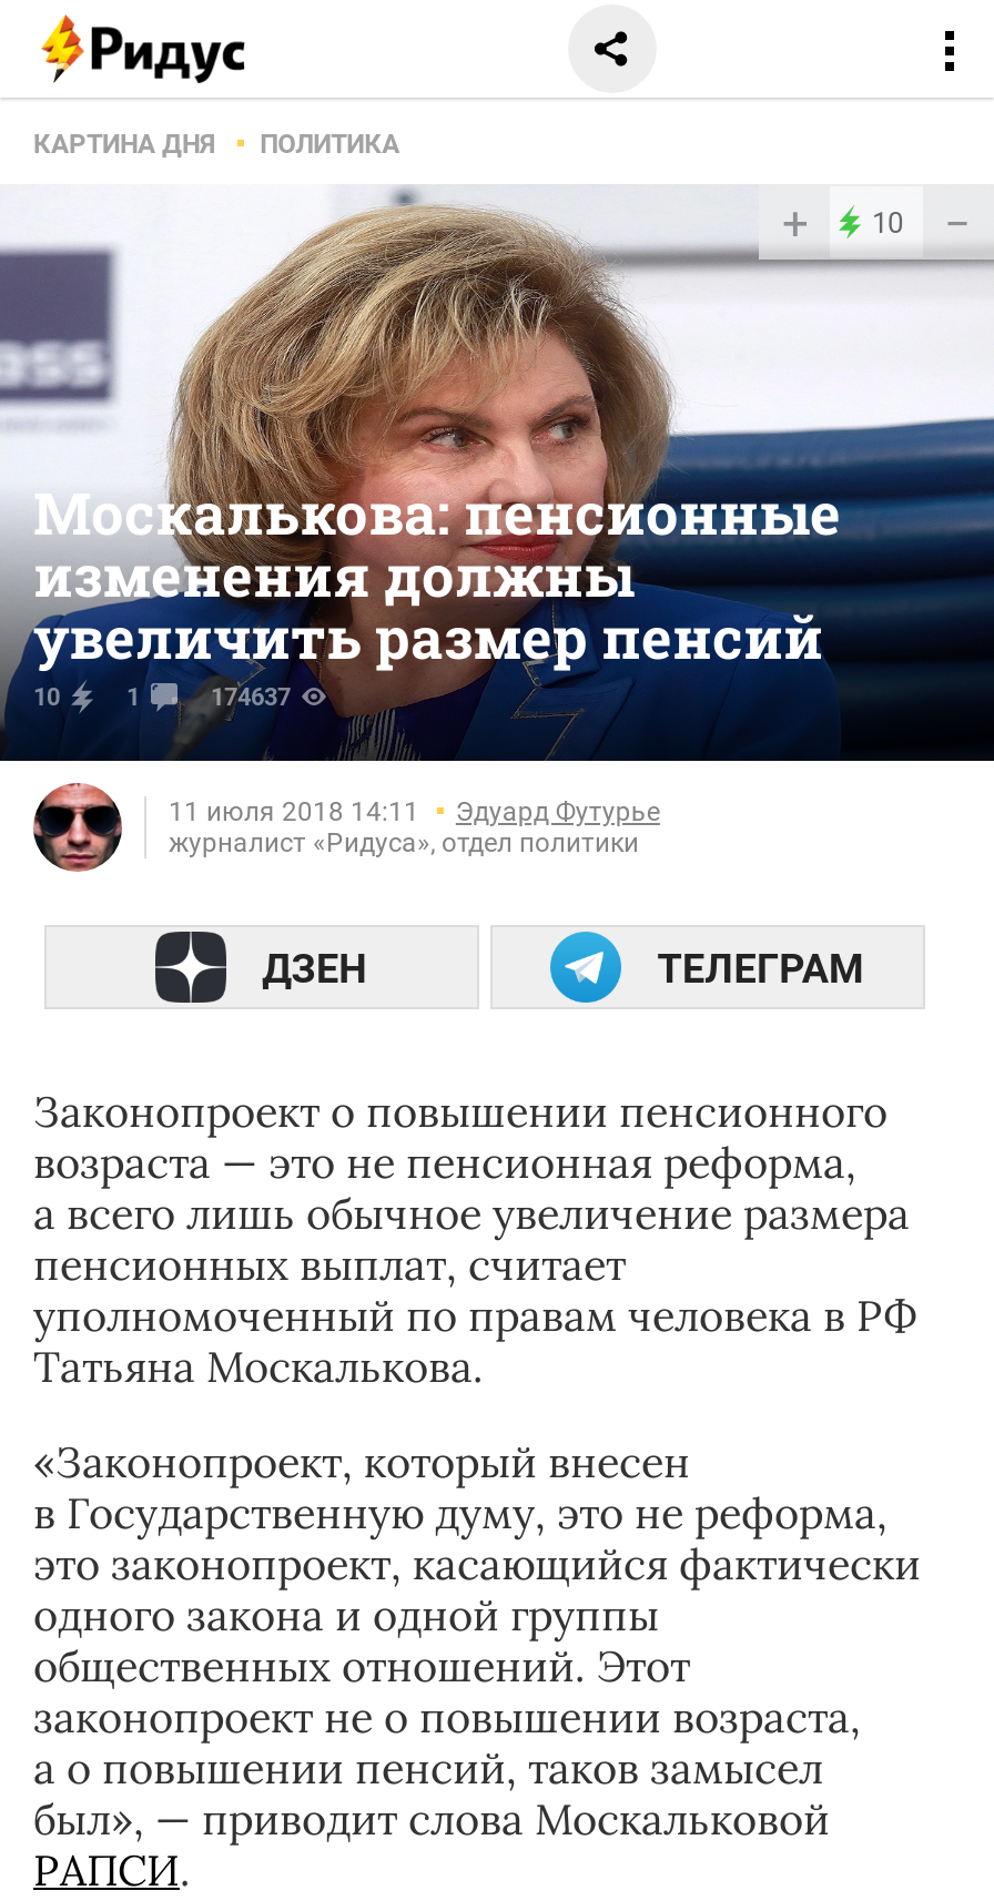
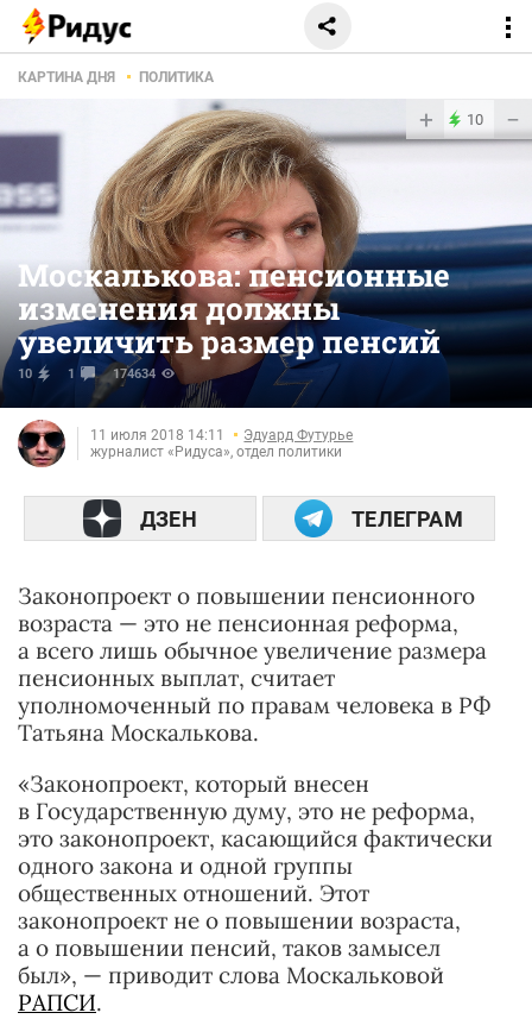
- 174637
+ 174634
